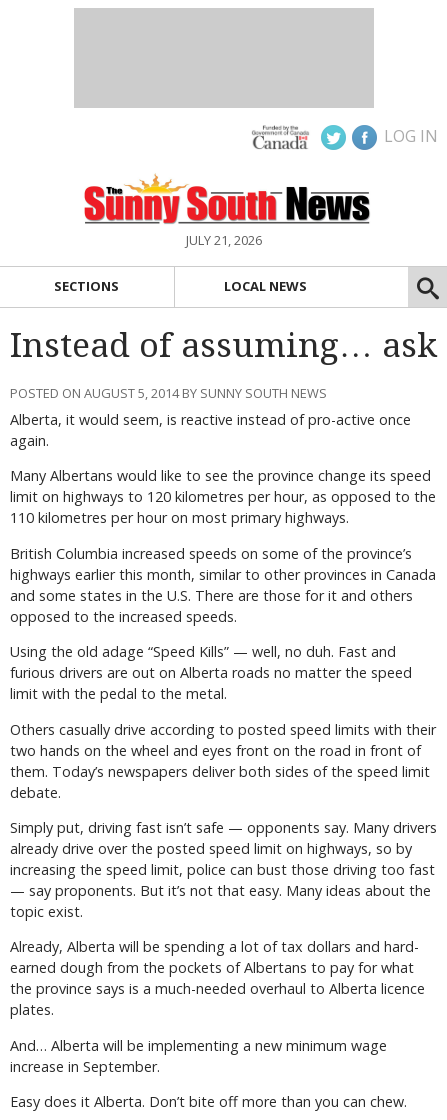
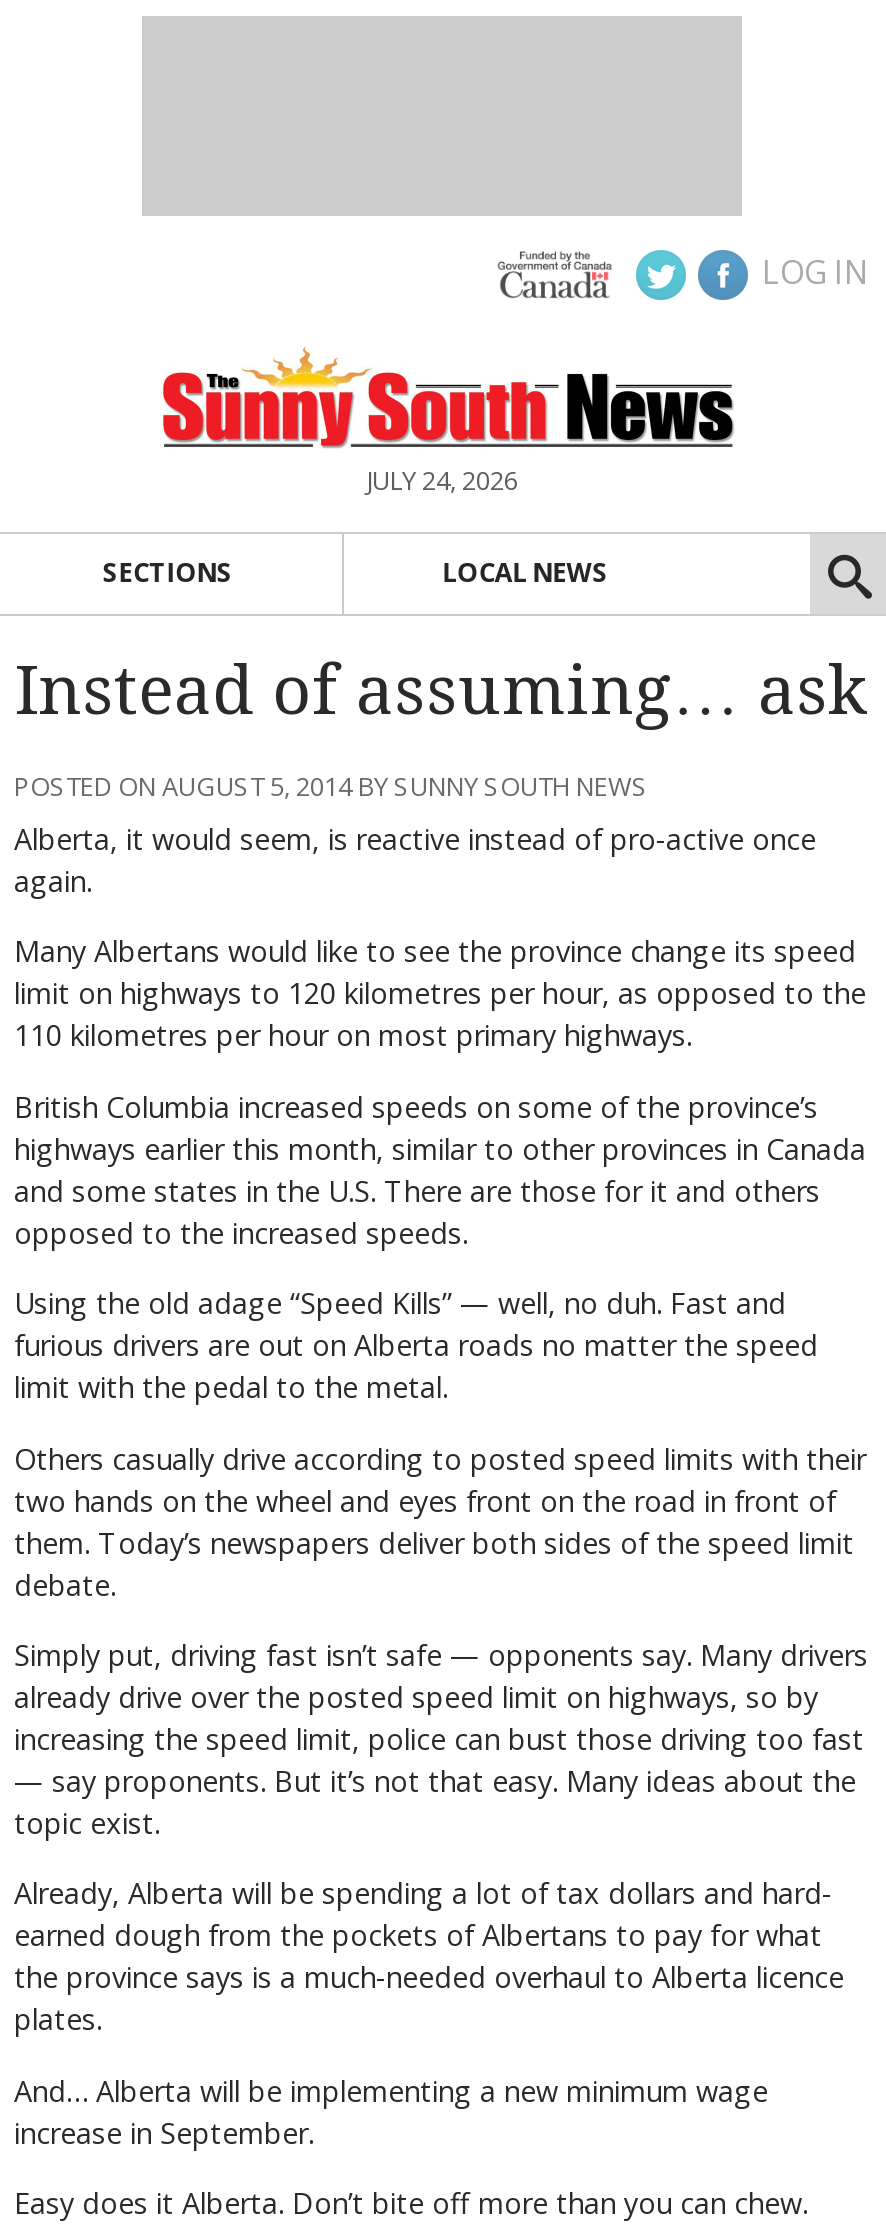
- JULY 21, 2026
+ JULY 24, 2026
